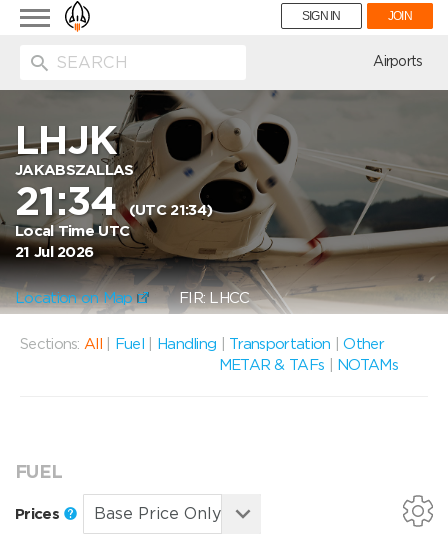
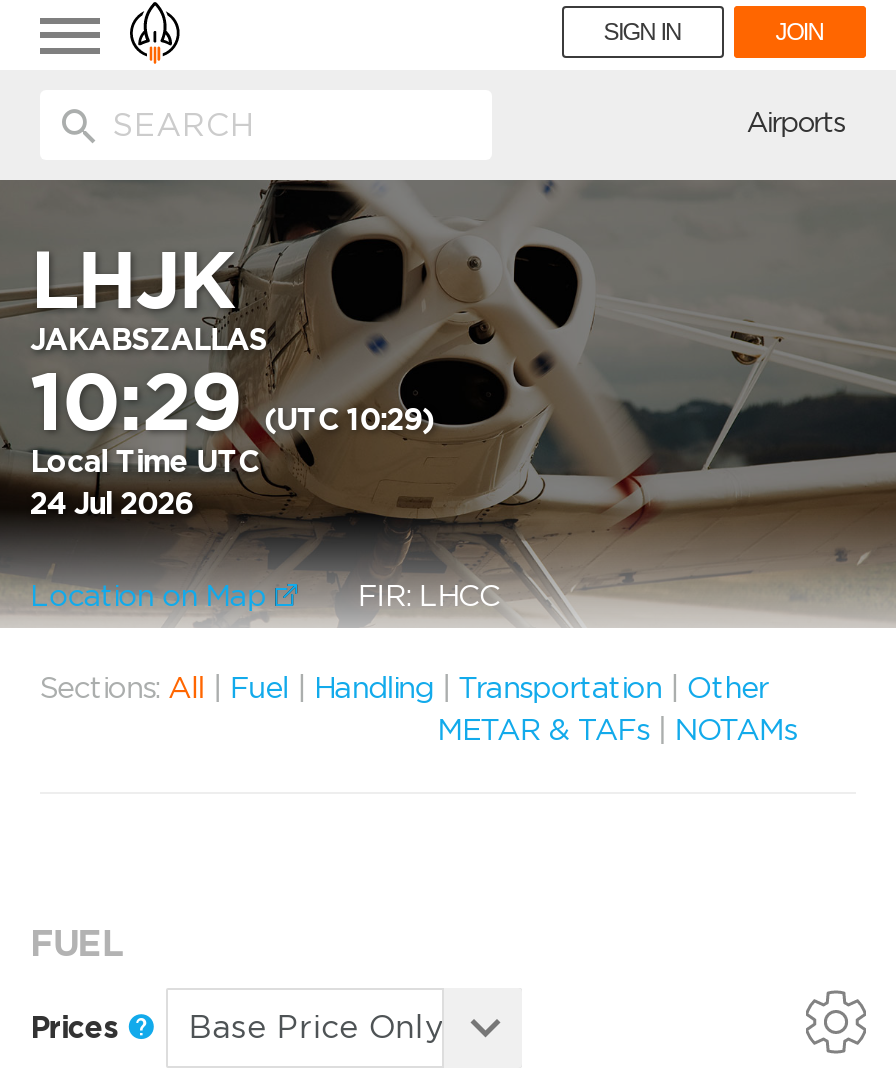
- 21:34 (UTC 21:34)
+ 10:29 (UTC 10:29)

- 21 Jul 2026
+ 24 Jul 2026
